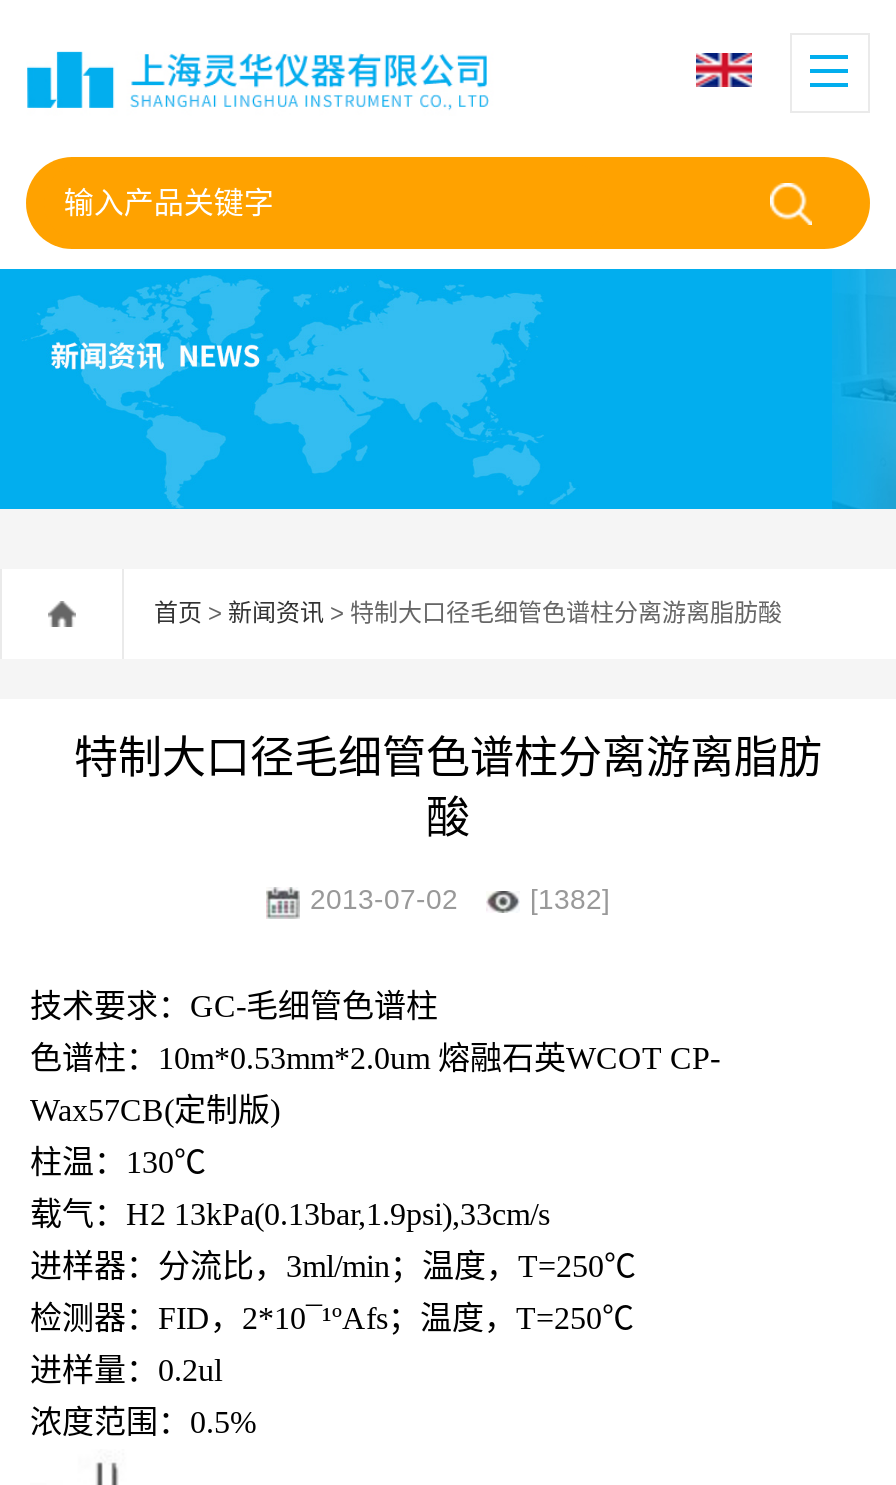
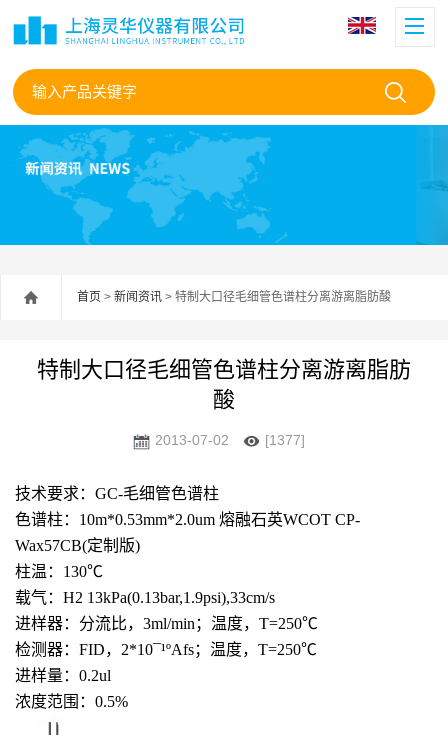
- [1382]
+ [1377]
